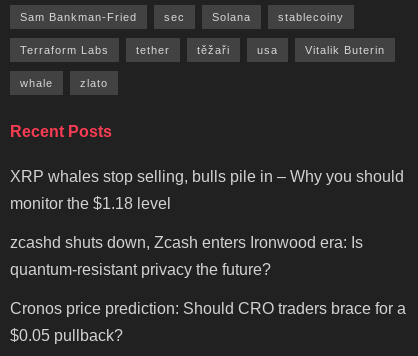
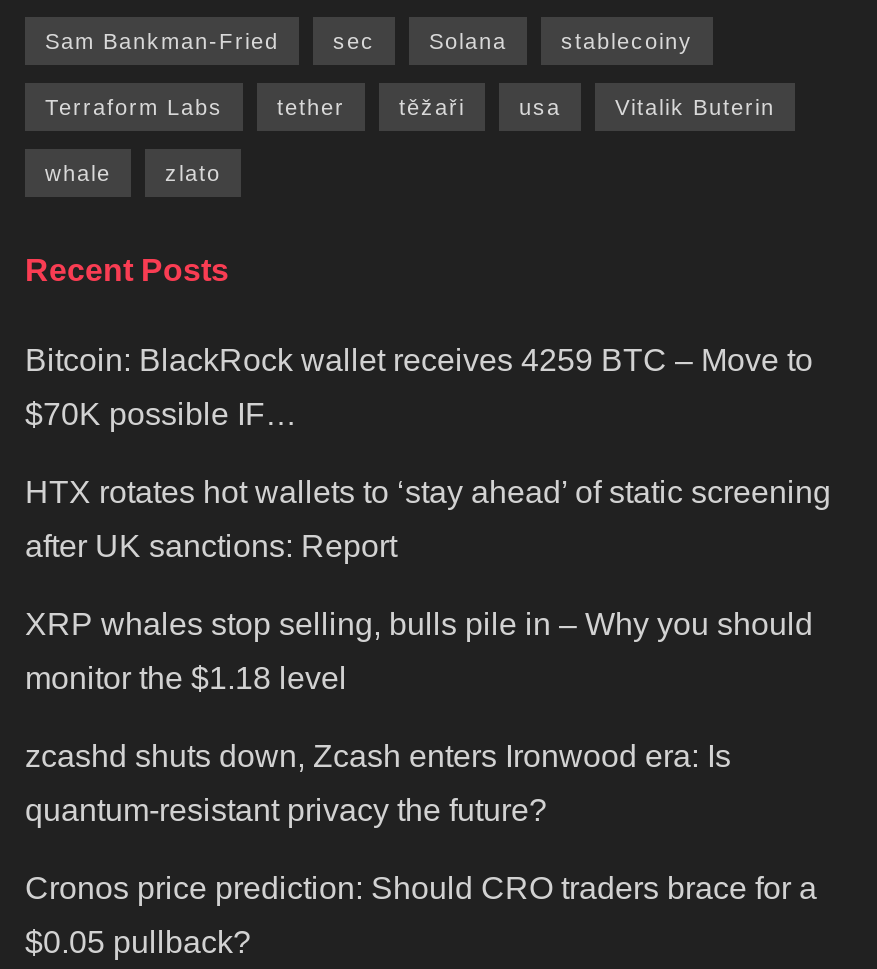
+ Bitcoin: BlackRock wallet receives 4259 BTC – Move to
+ $70K possible IF…
+ HTX rotates hot wallets to ‘stay ahead’ of static screening
+ after UK sanctions: Report
